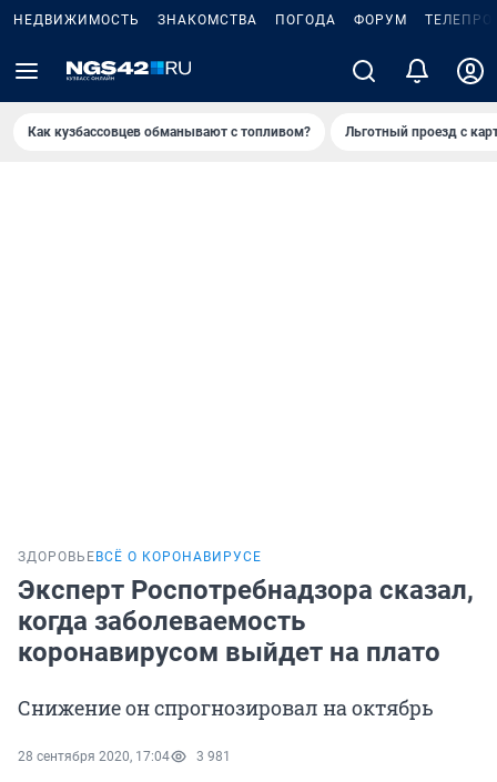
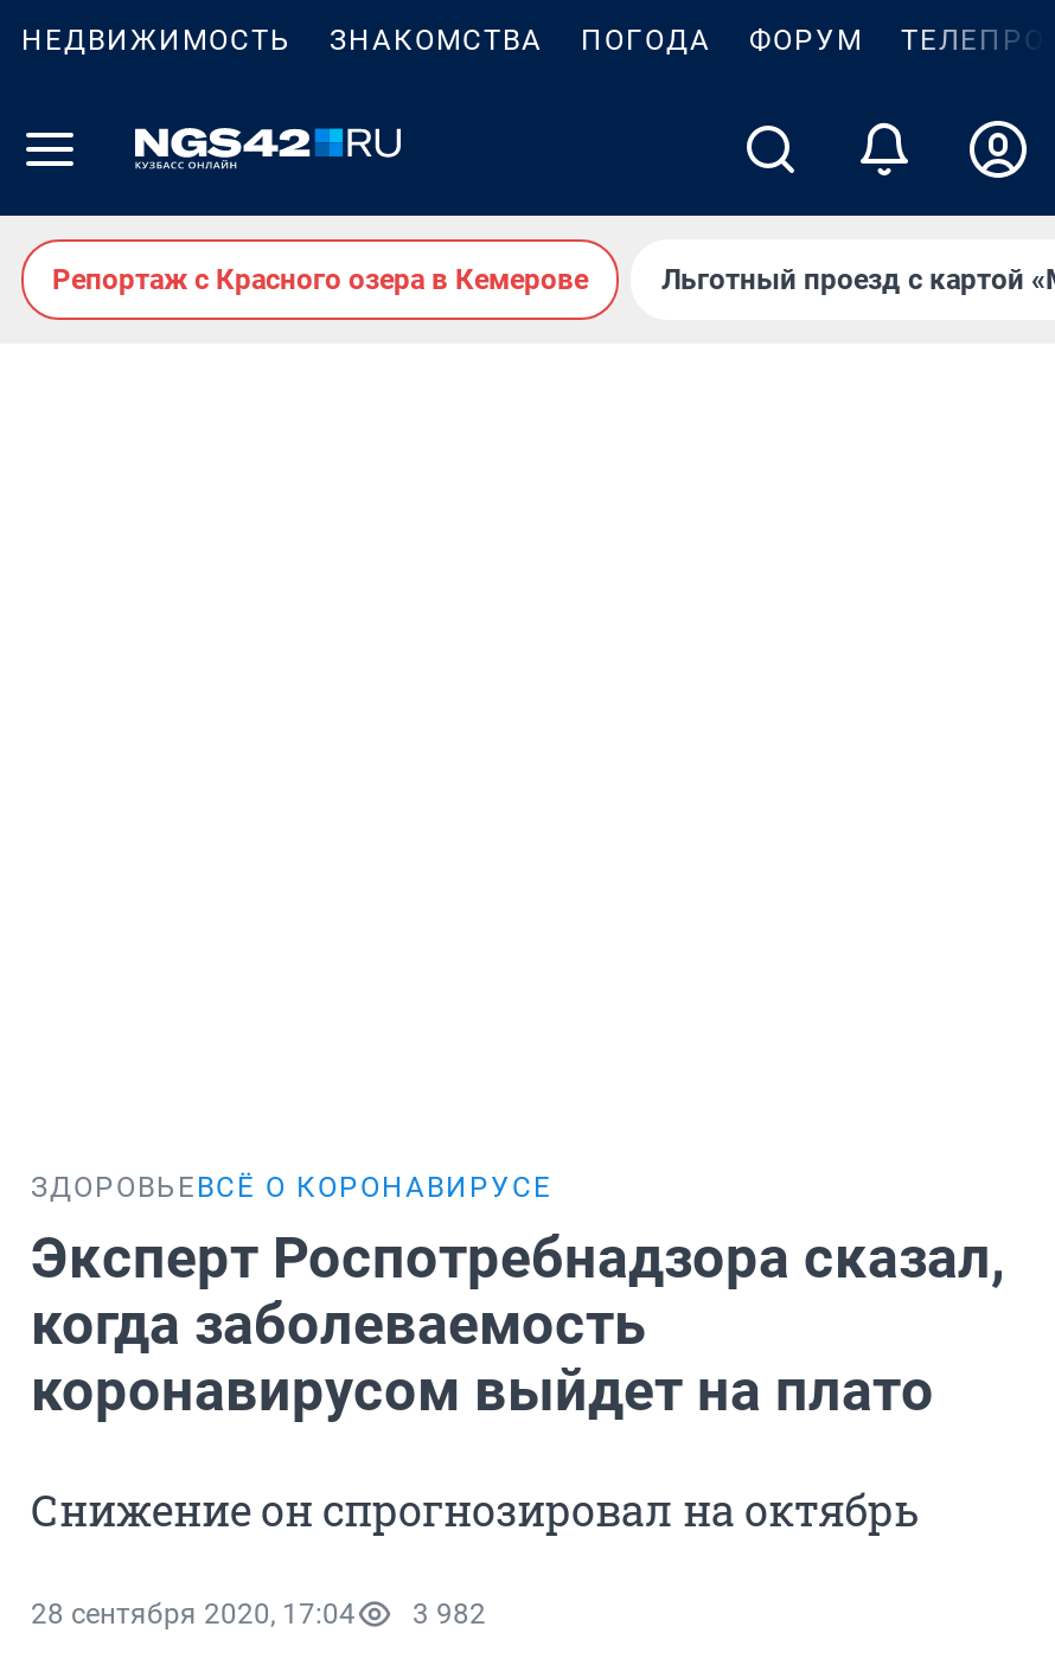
- Как кузбассовцев обманывают с топливом?
+ Репортаж с Красного озера в Кемерове

- 28 сентября 2020, 17:04 3 981
+ 28 сентября 2020, 17:04 3 982
